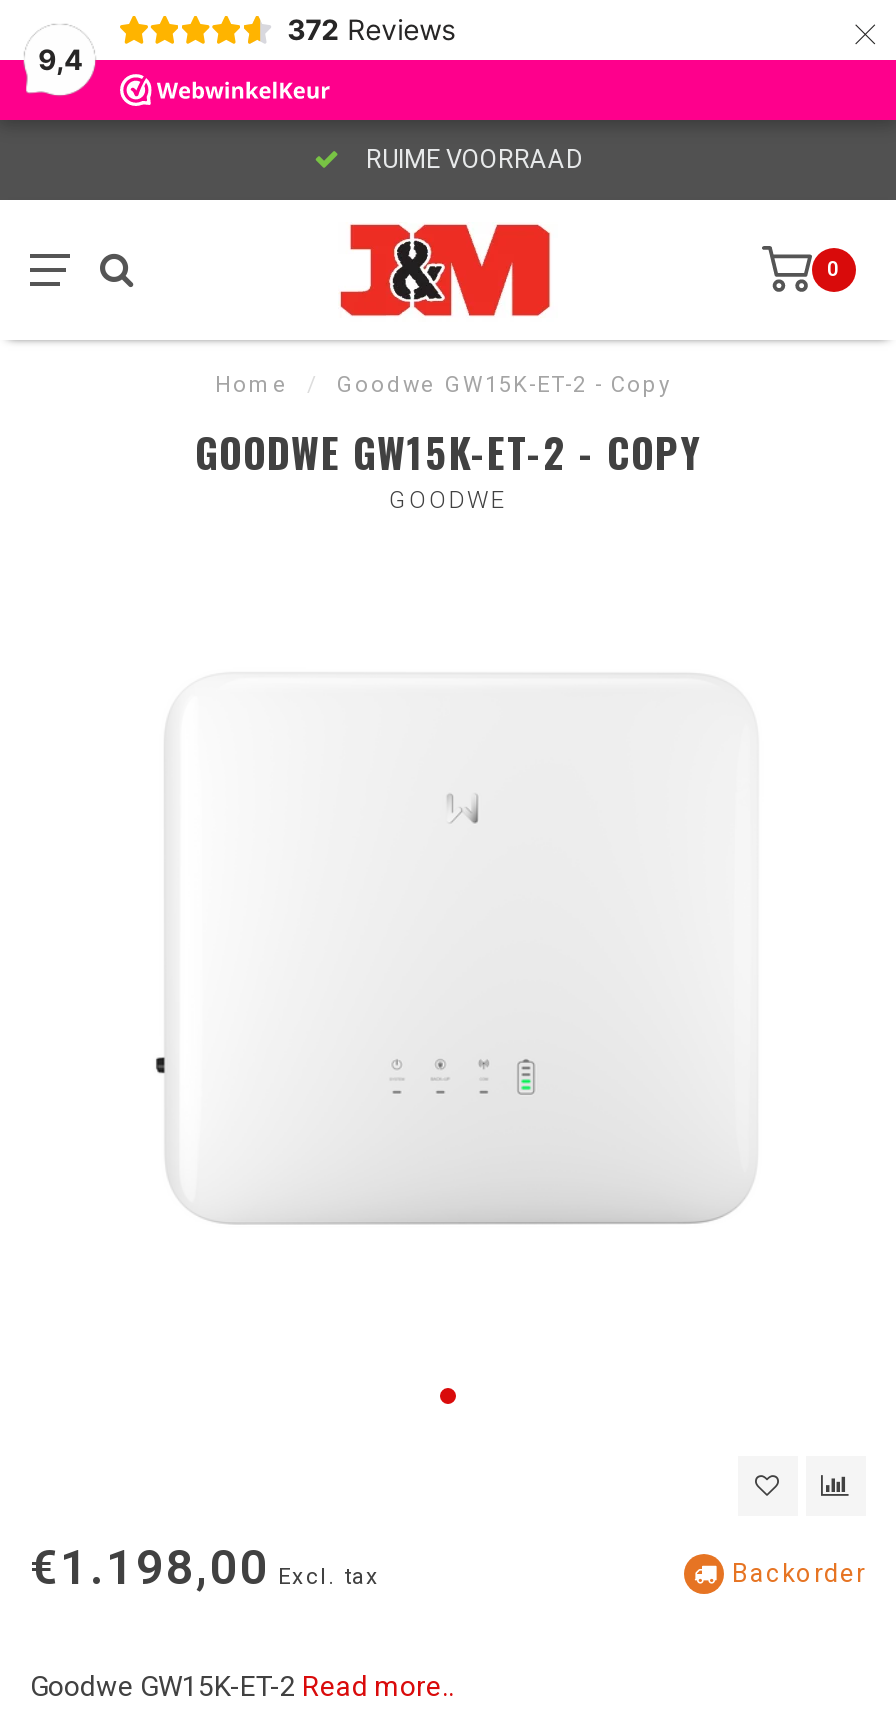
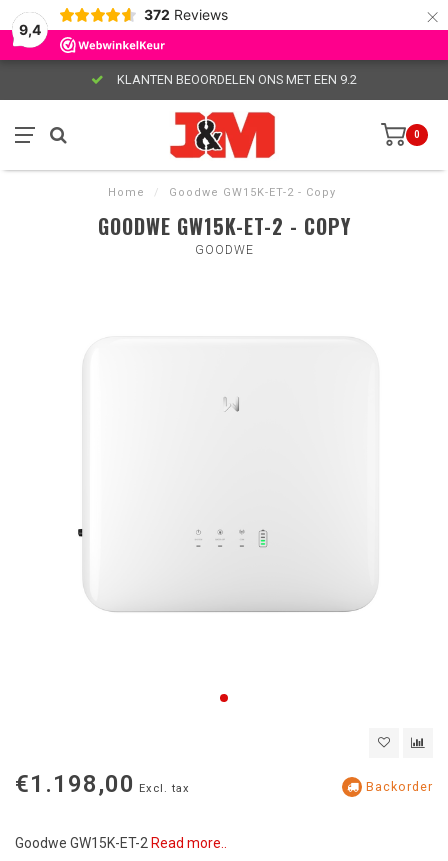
- RUIME VOORRAAD
+ KLANTEN BEOORDELEN ONS MET EEN 9.2
